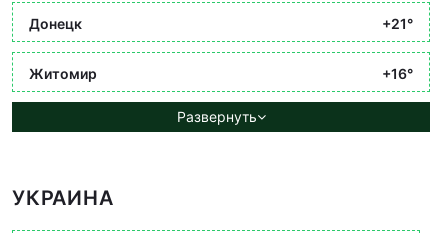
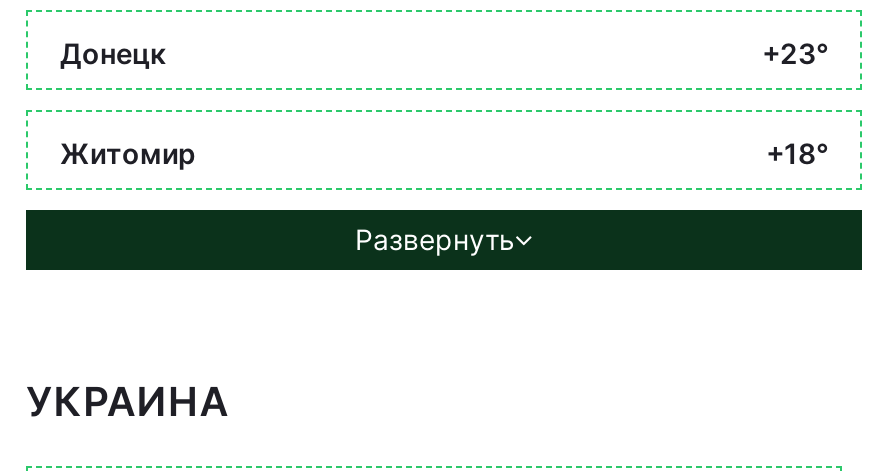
- +21°
+ +23°

- +16°
+ +18°
